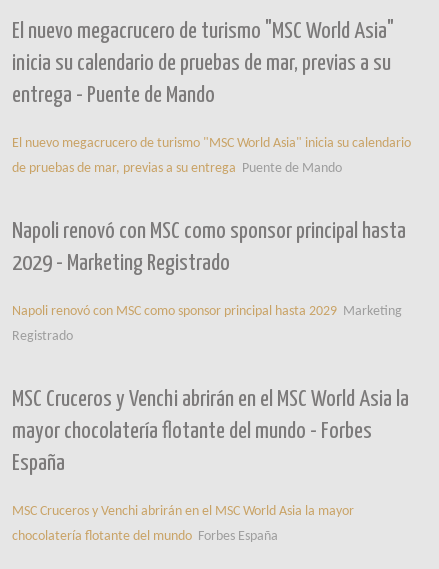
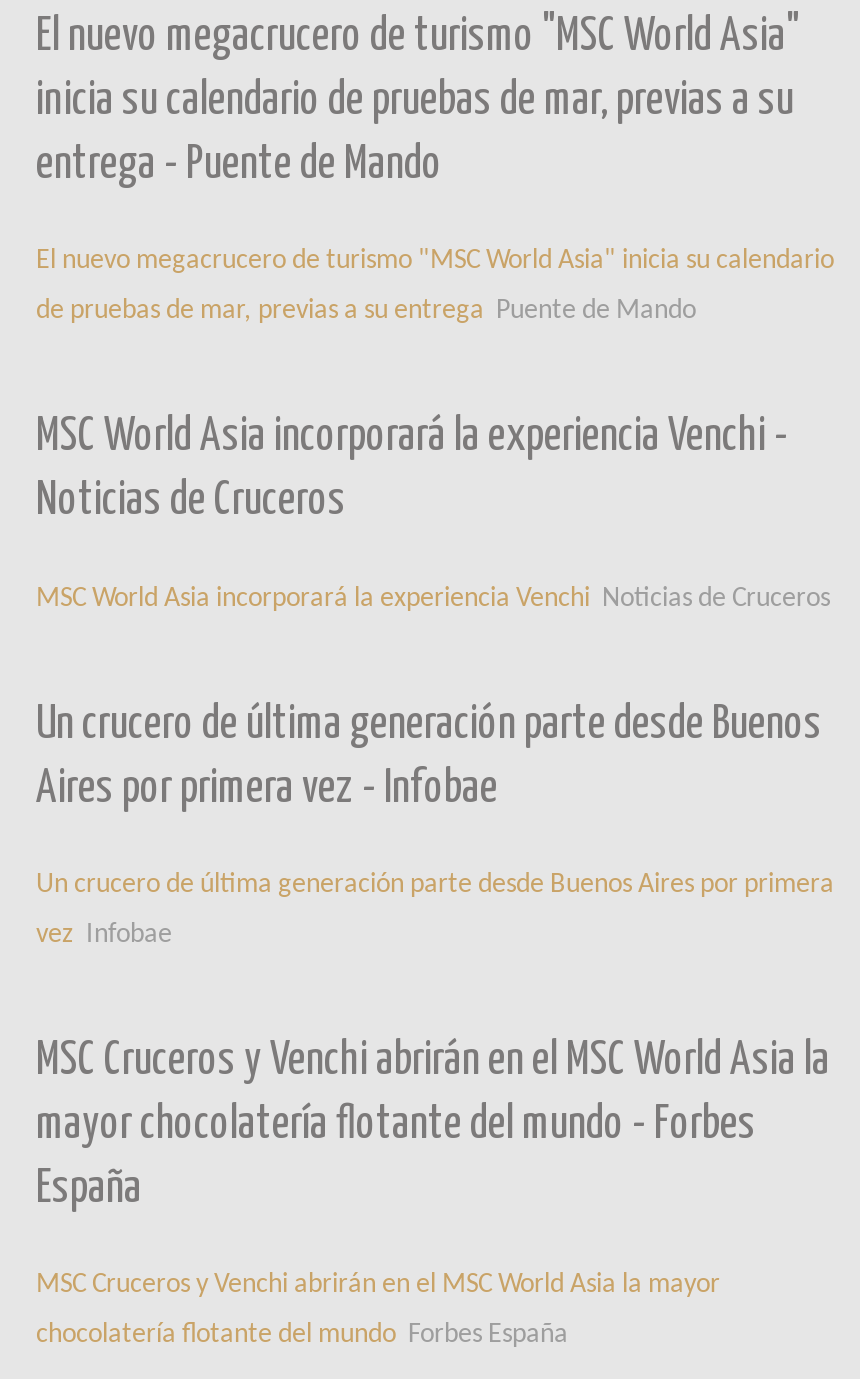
- Napoli renovó con MSC como sponsor principal hasta
- 2029 - Marketing Registrado
- Napoli renovó con MSC como sponsor principal hasta 2029 Marketing
- Registrado
+ MSC World Asia incorporará la experiencia Venchi -
+ Noticias de Cruceros
+ MSC World Asia incorporará la experiencia Venchi Noticias de Cruceros
+ Un crucero de última generación parte desde Buenos
+ Aires por primera vez - Infobae
+ Un crucero de última generación parte desde Buenos Aires por primera
+ vez Infobae
